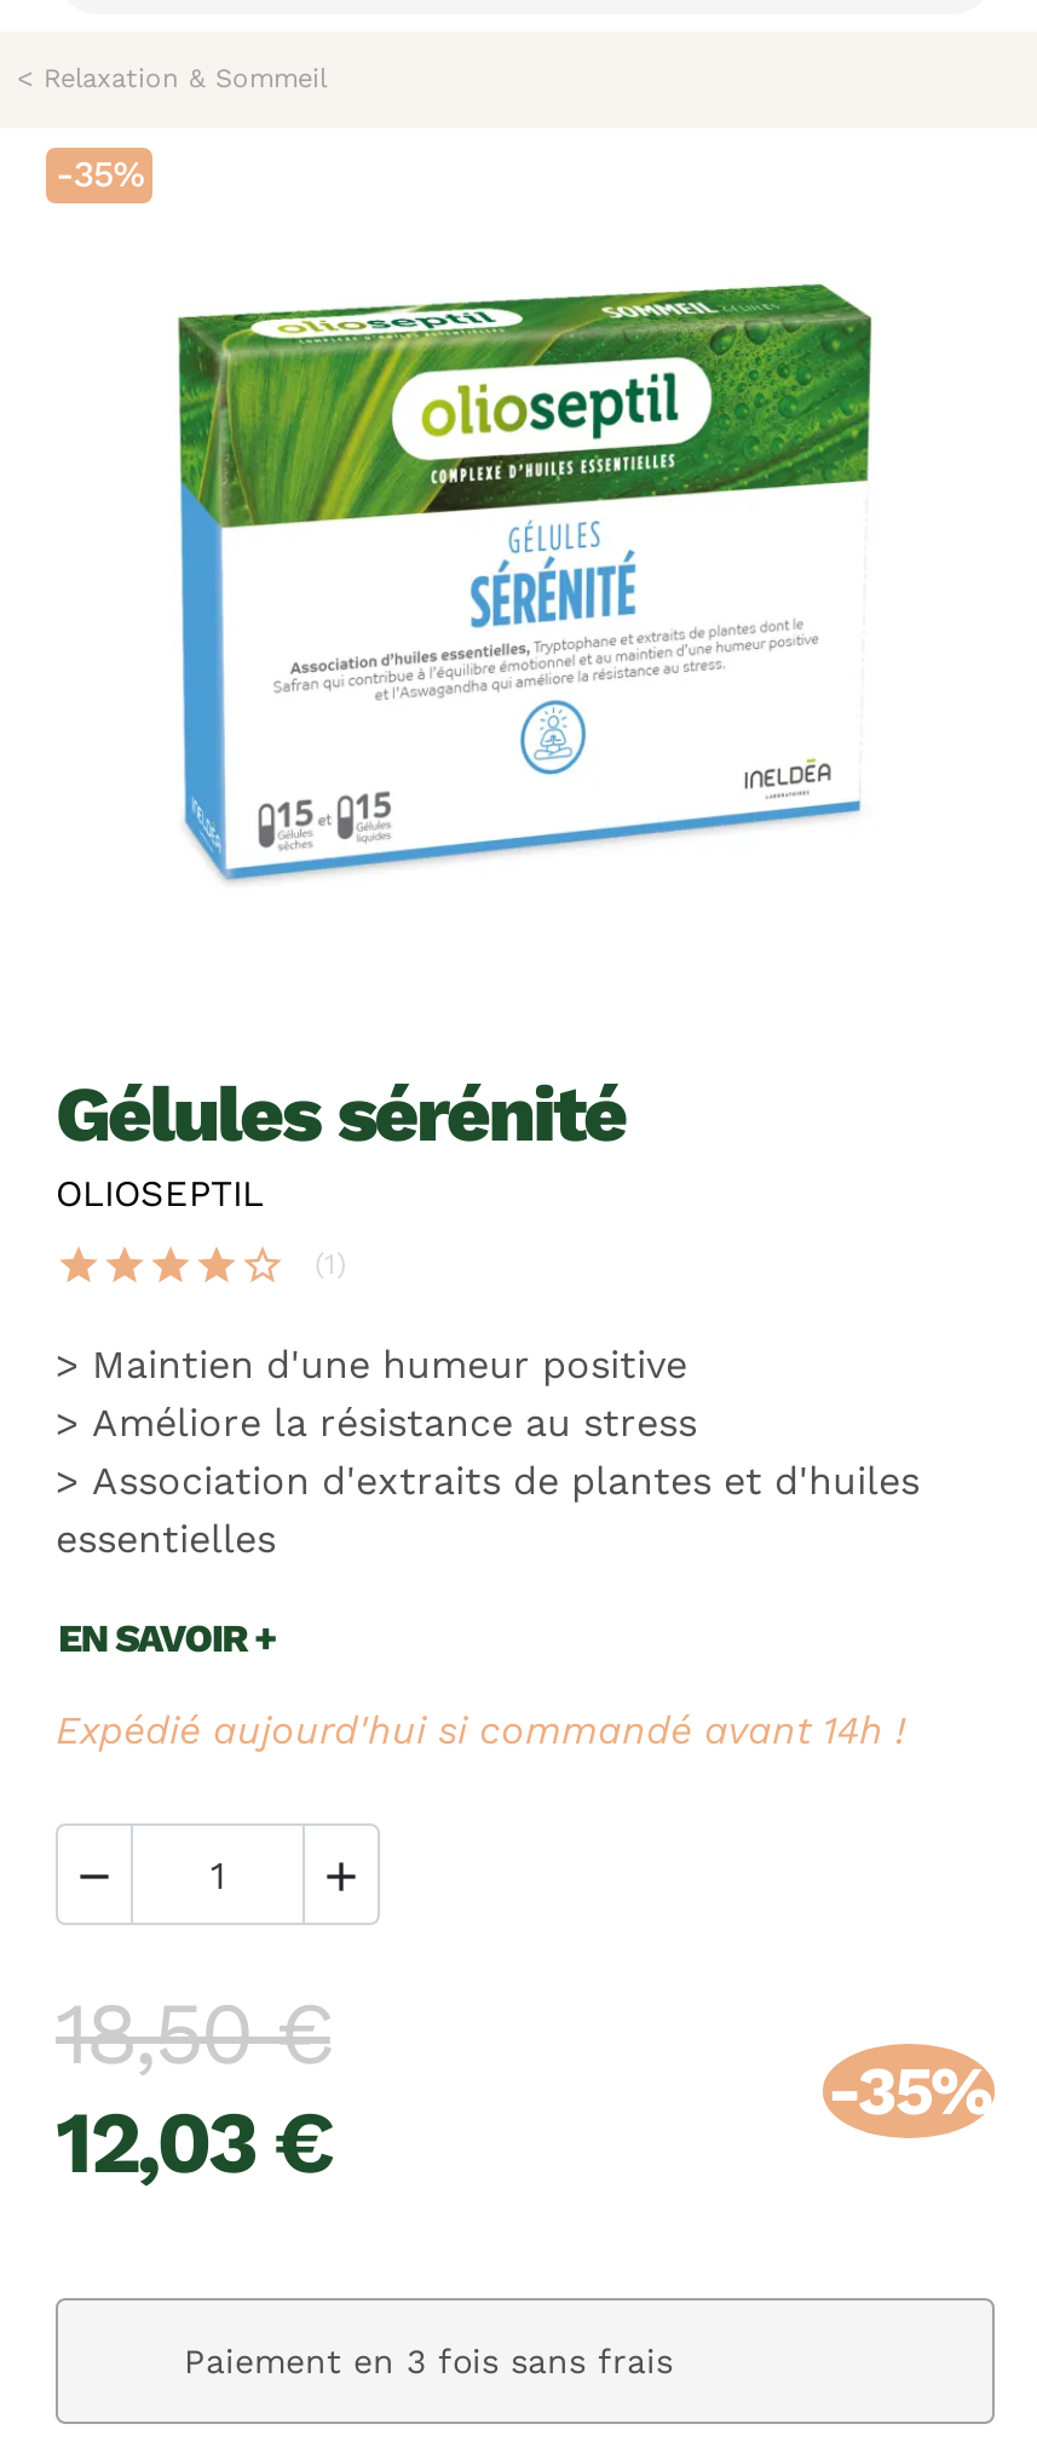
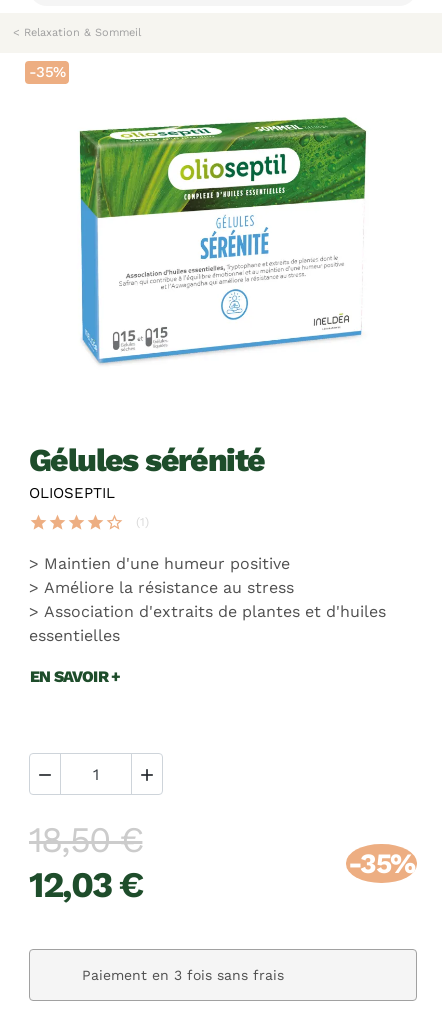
- Expédié aujourd'hui si commandé avant 14h !
